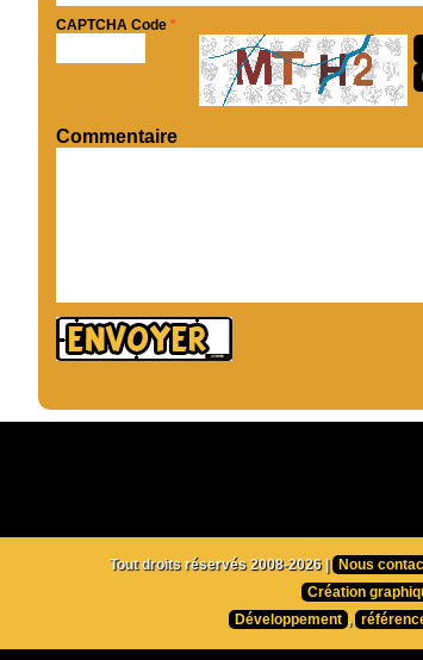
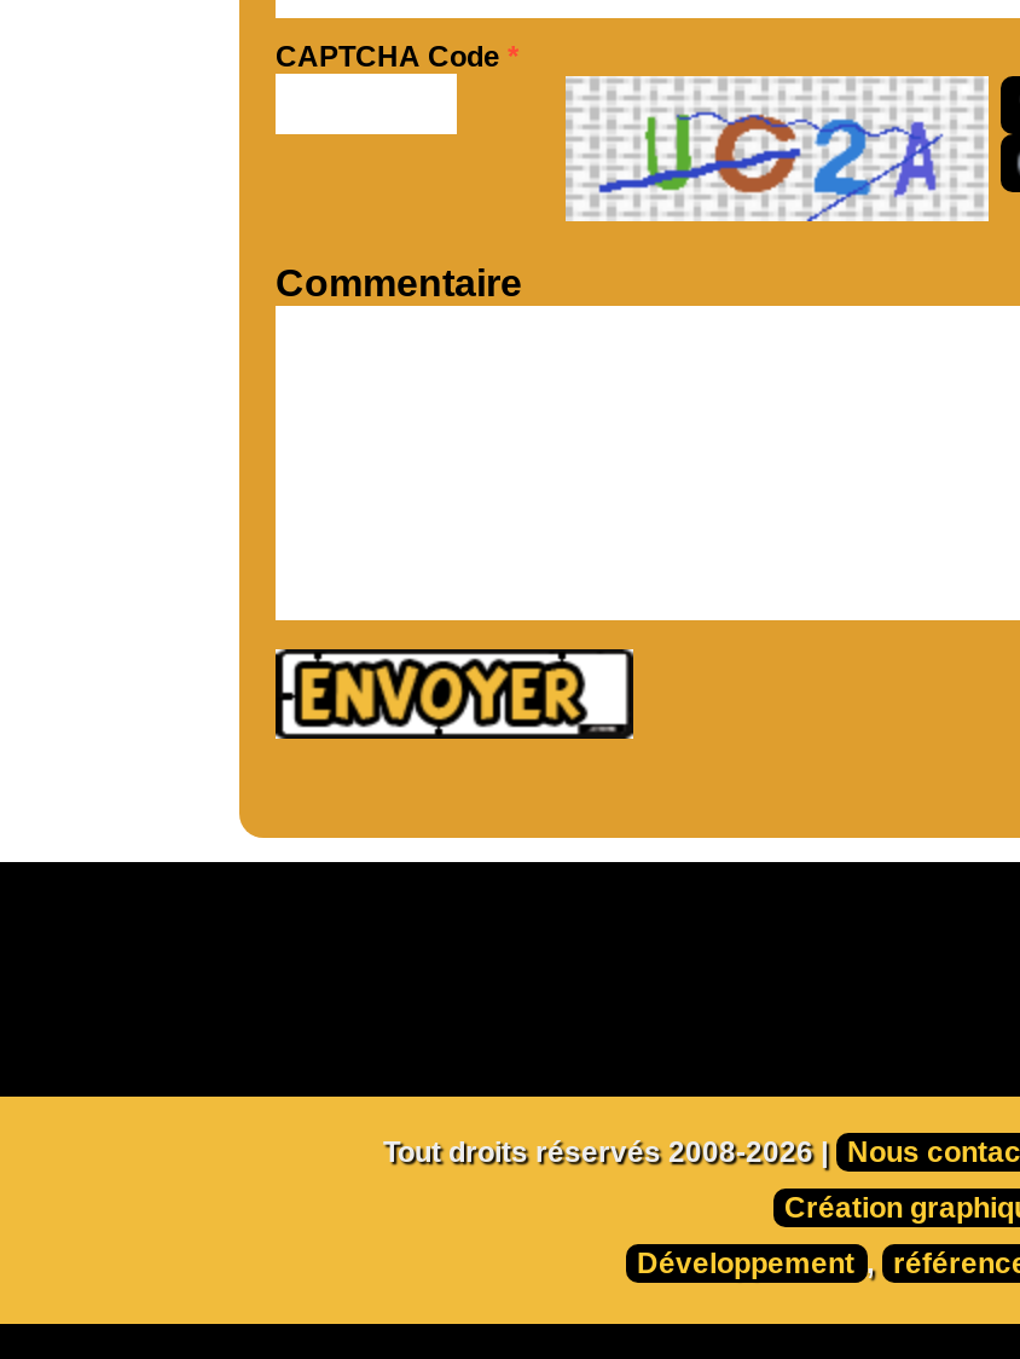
- [image]
+ [image]
